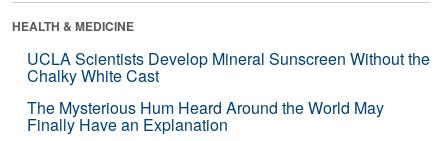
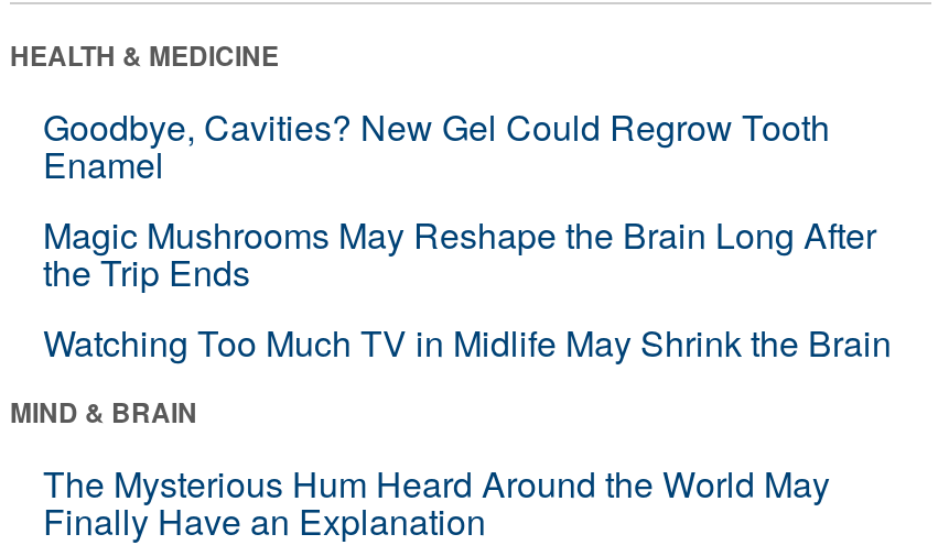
- UCLA Scientists Develop Mineral Sunscreen Without the
- Chalky White Cast
+ Goodbye, Cavities? New Gel Could Regrow Tooth
+ Enamel
+ Magic Mushrooms May Reshape the Brain Long After
+ the Trip Ends
+ Watching Too Much TV in Midlife May Shrink the Brain
+ MIND & BRAIN
